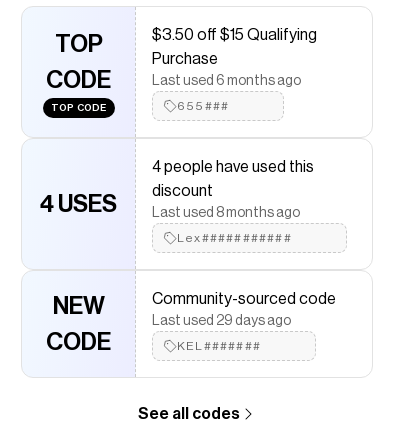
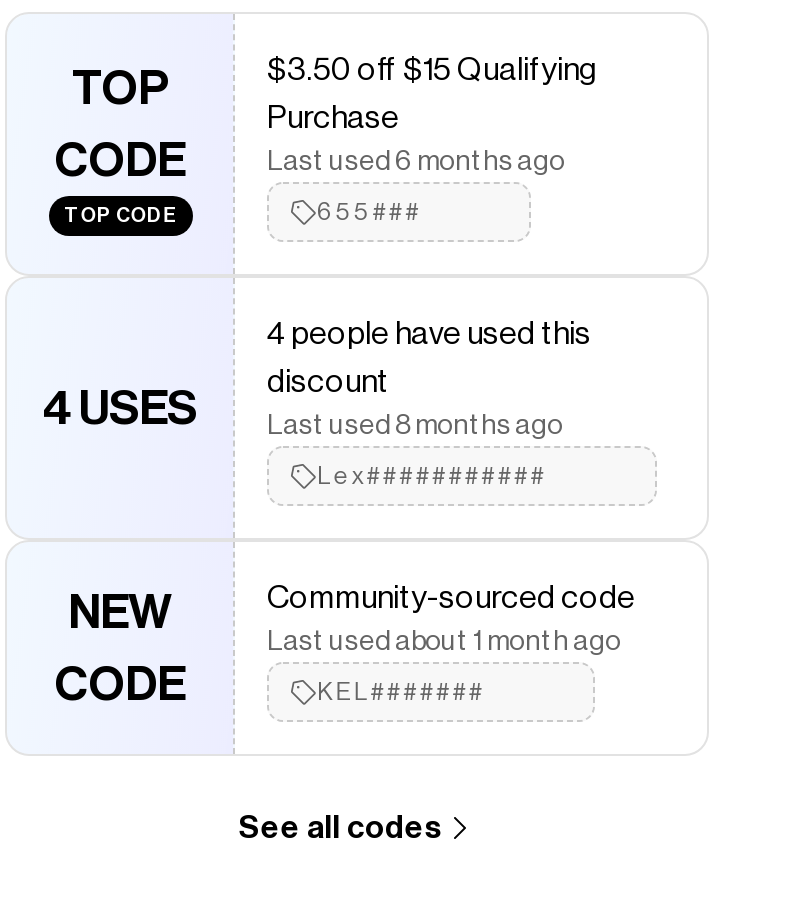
- Last used 29 days ago
+ Last used about 1 month ago
